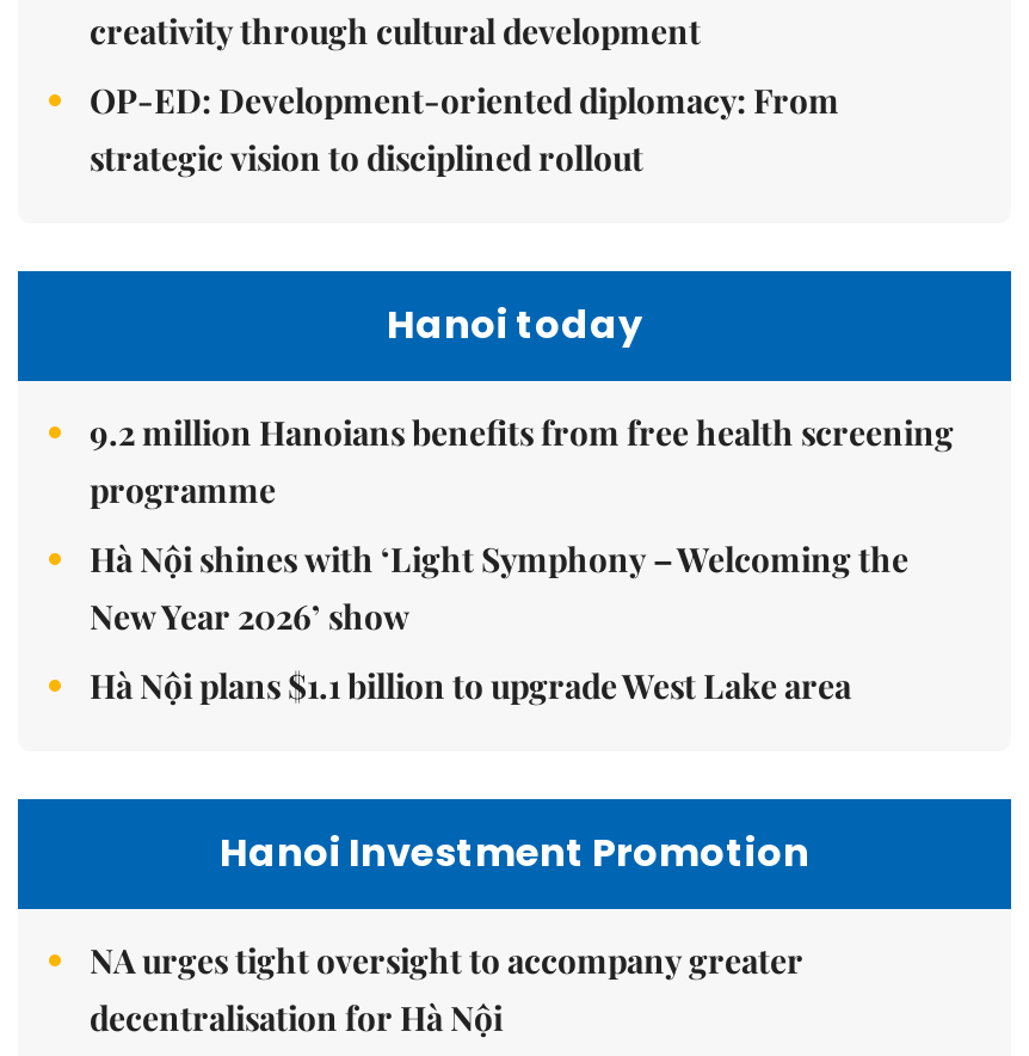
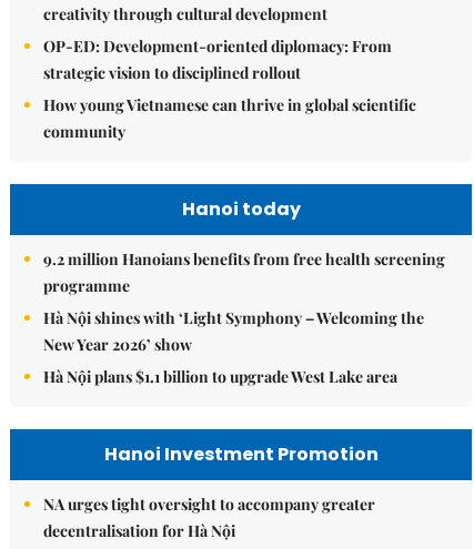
+ How young Vietnamese can thrive in global scientific
+ community
